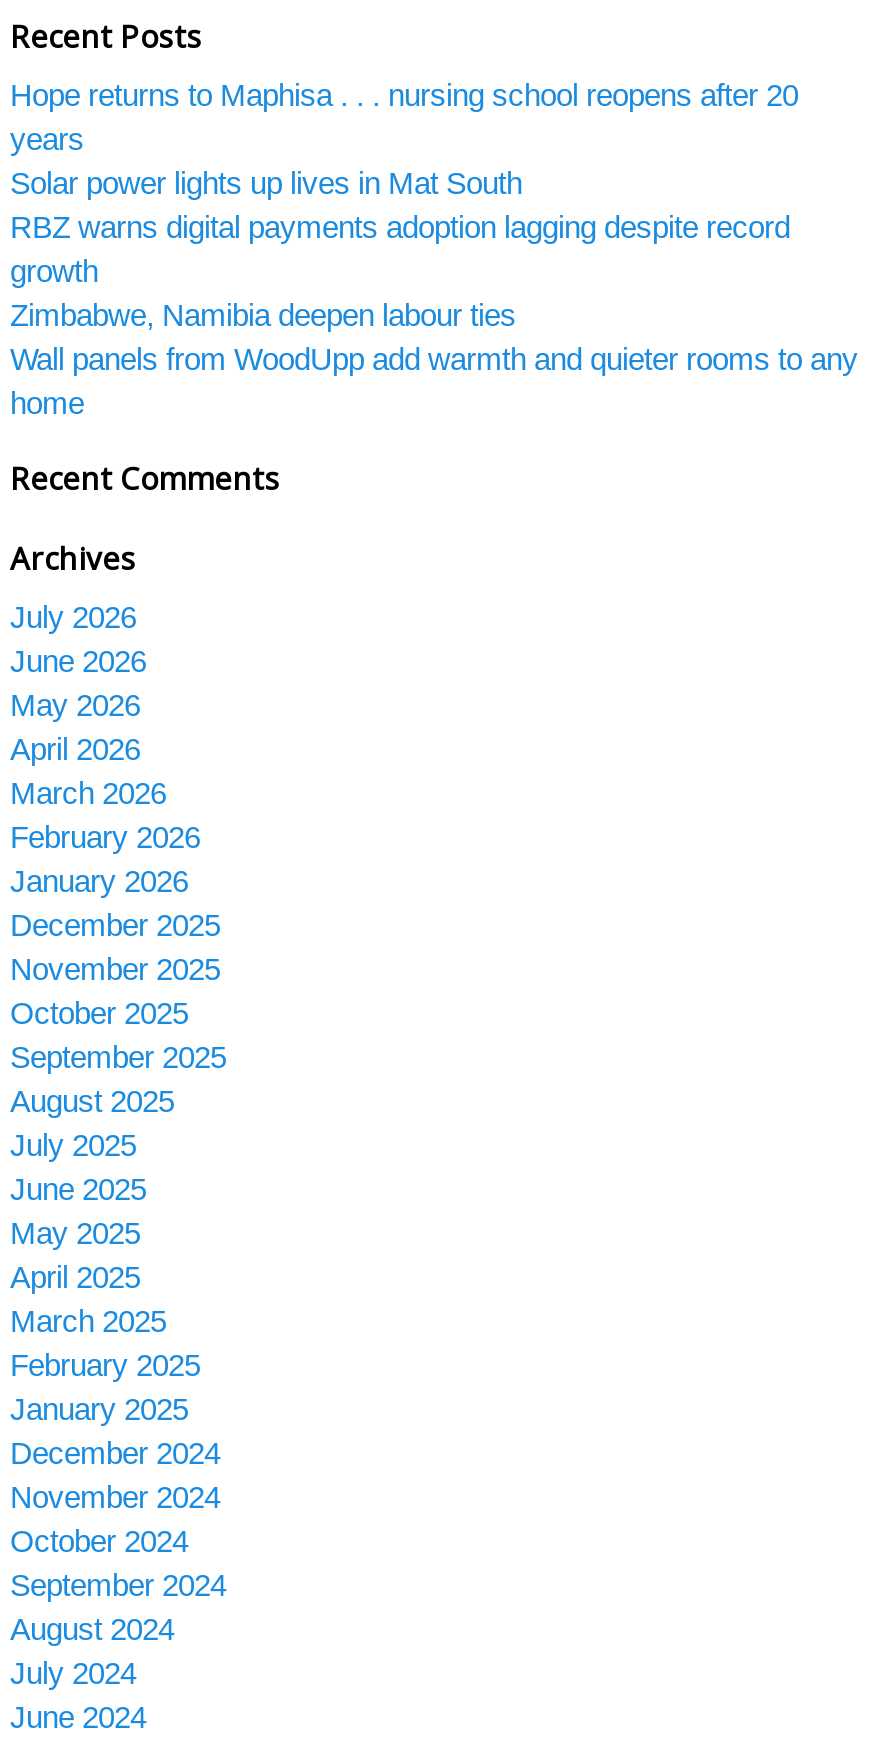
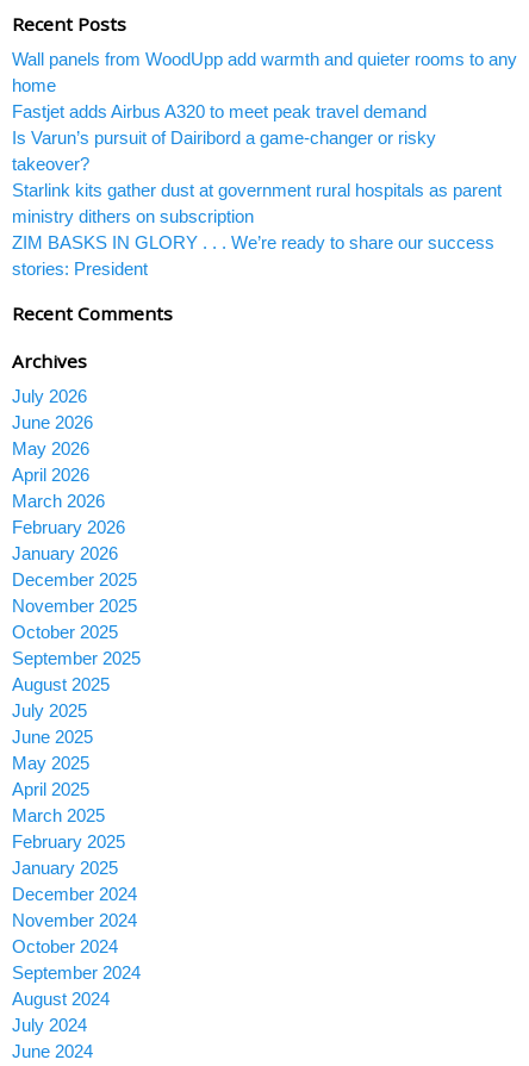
- Hope returns to Maphisa . . . nursing school reopens after 20
- years
- Solar power lights up lives in Mat South
- RBZ warns digital payments adoption lagging despite record
- growth
- Zimbabwe, Namibia deepen labour ties

moved up: Wall panels from WoodUpp add warmth and quieter rooms to any | home

+ Fastjet adds Airbus A320 to meet peak travel demand
+ Is Varun’s pursuit of Dairibord a game-changer or risky
+ takeover?
+ Starlink kits gather dust at government rural hospitals as parent
+ ministry dithers on subscription
+ ZIM BASKS IN GLORY . . . We’re ready to share our success
+ stories: President
